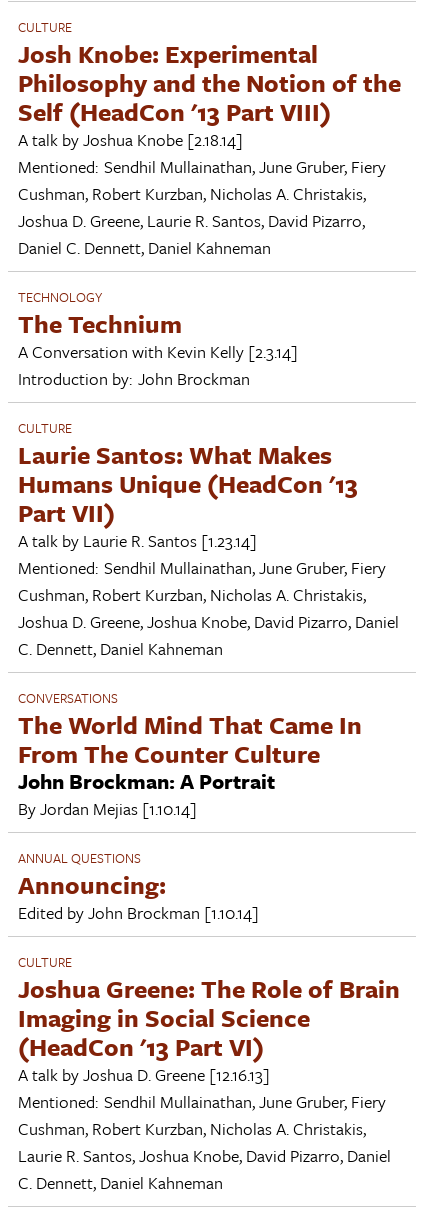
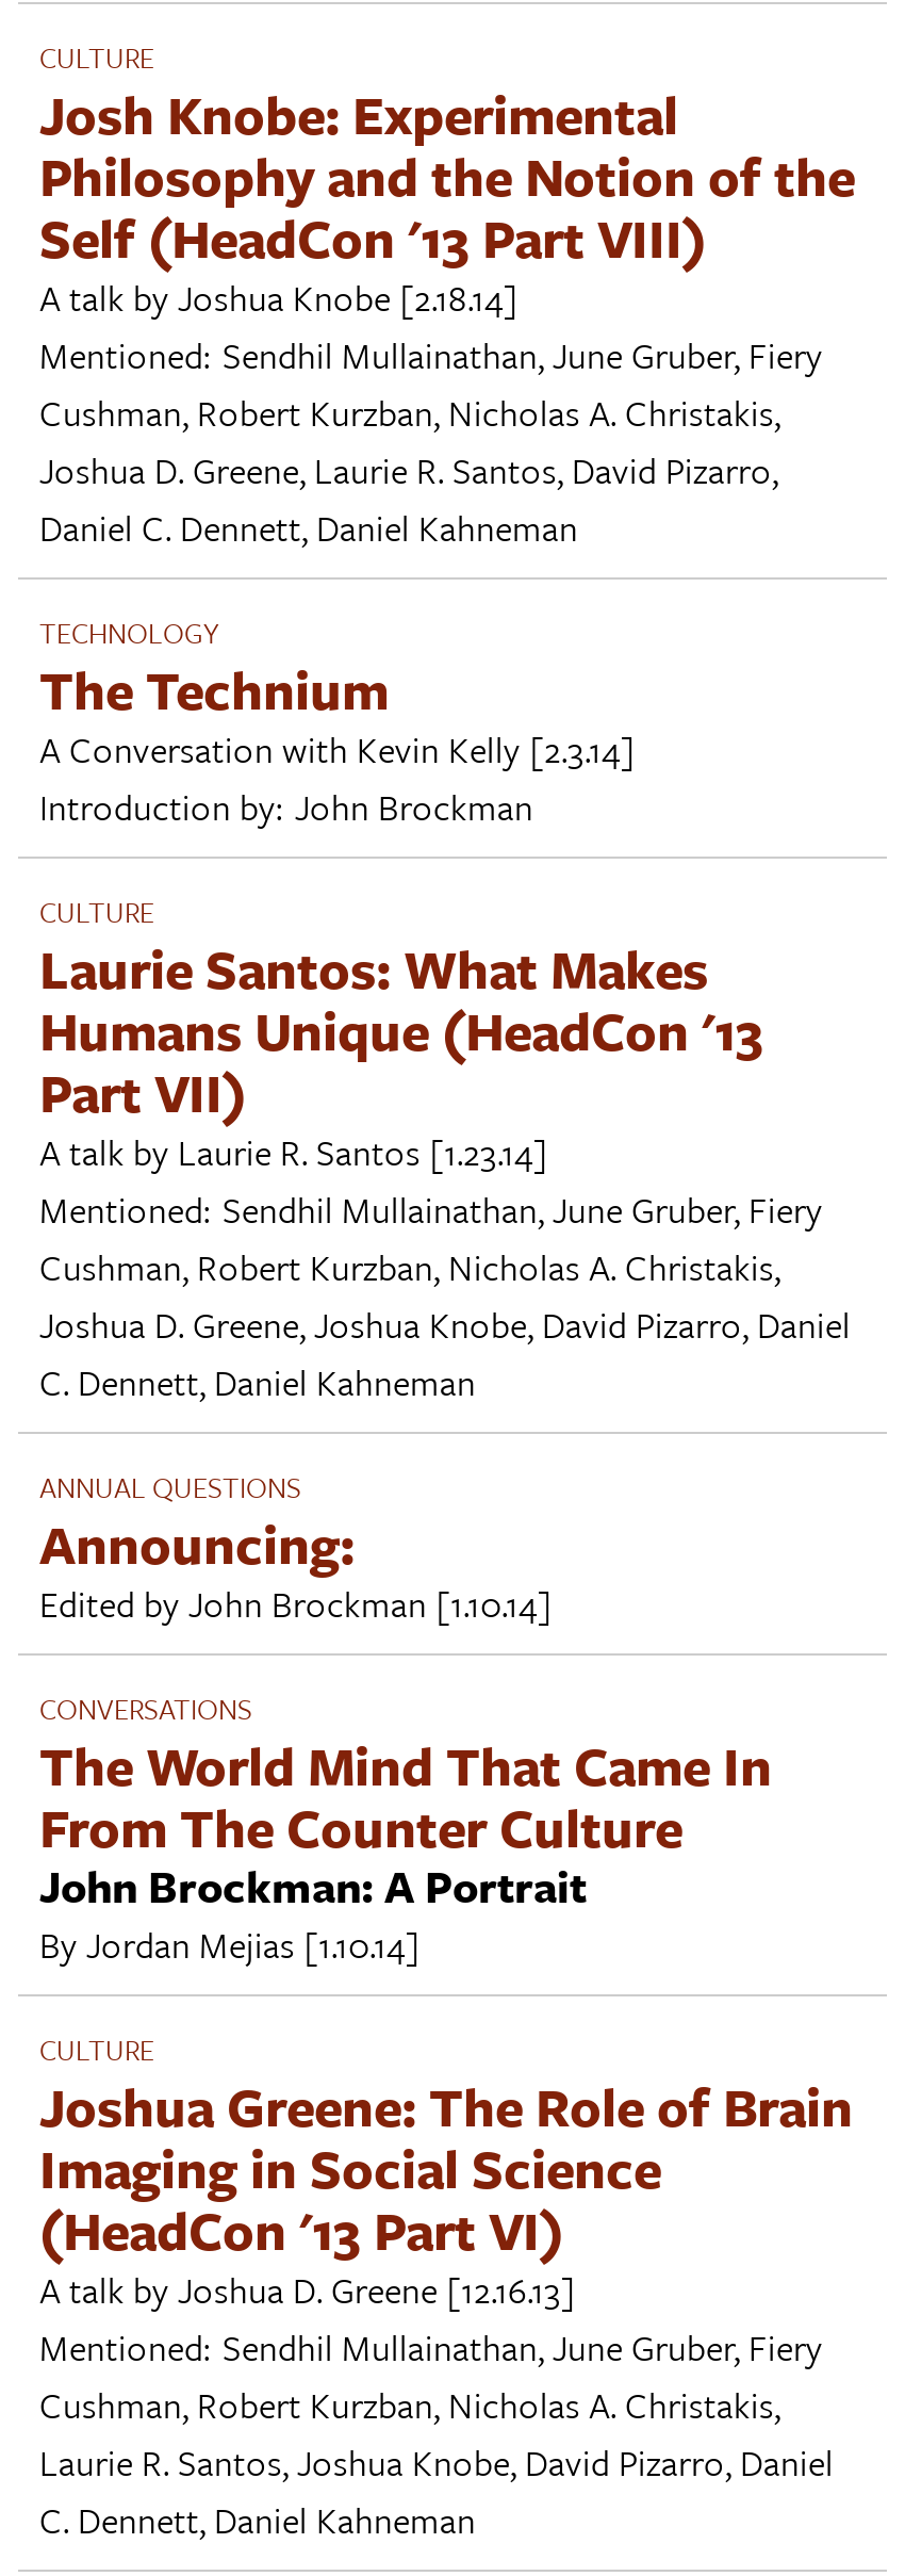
moved down: CONVERSATIONS | The World Mind That Came In | From The Counter Culture | John Brockman: A Portrait | By Jordan Mejias [1.10.14]

moved up: ANNUAL QUESTIONS | Announcing: | Edited by John Brockman [1.10.14]
